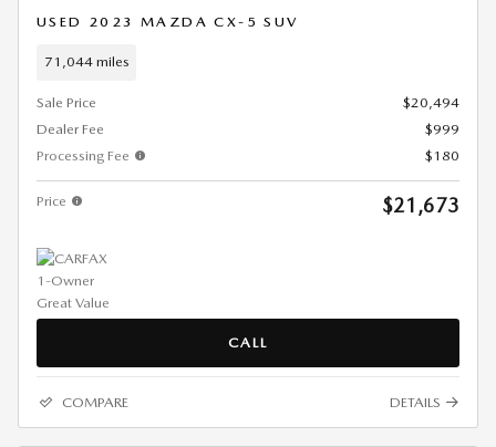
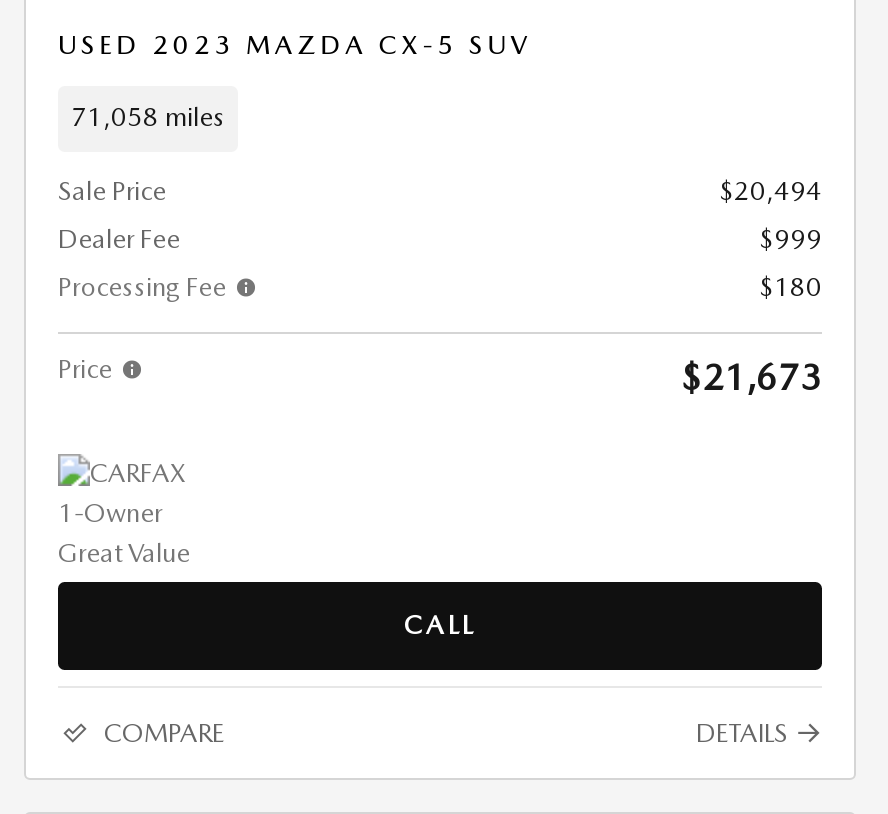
- 71,044 miles
+ 71,058 miles
